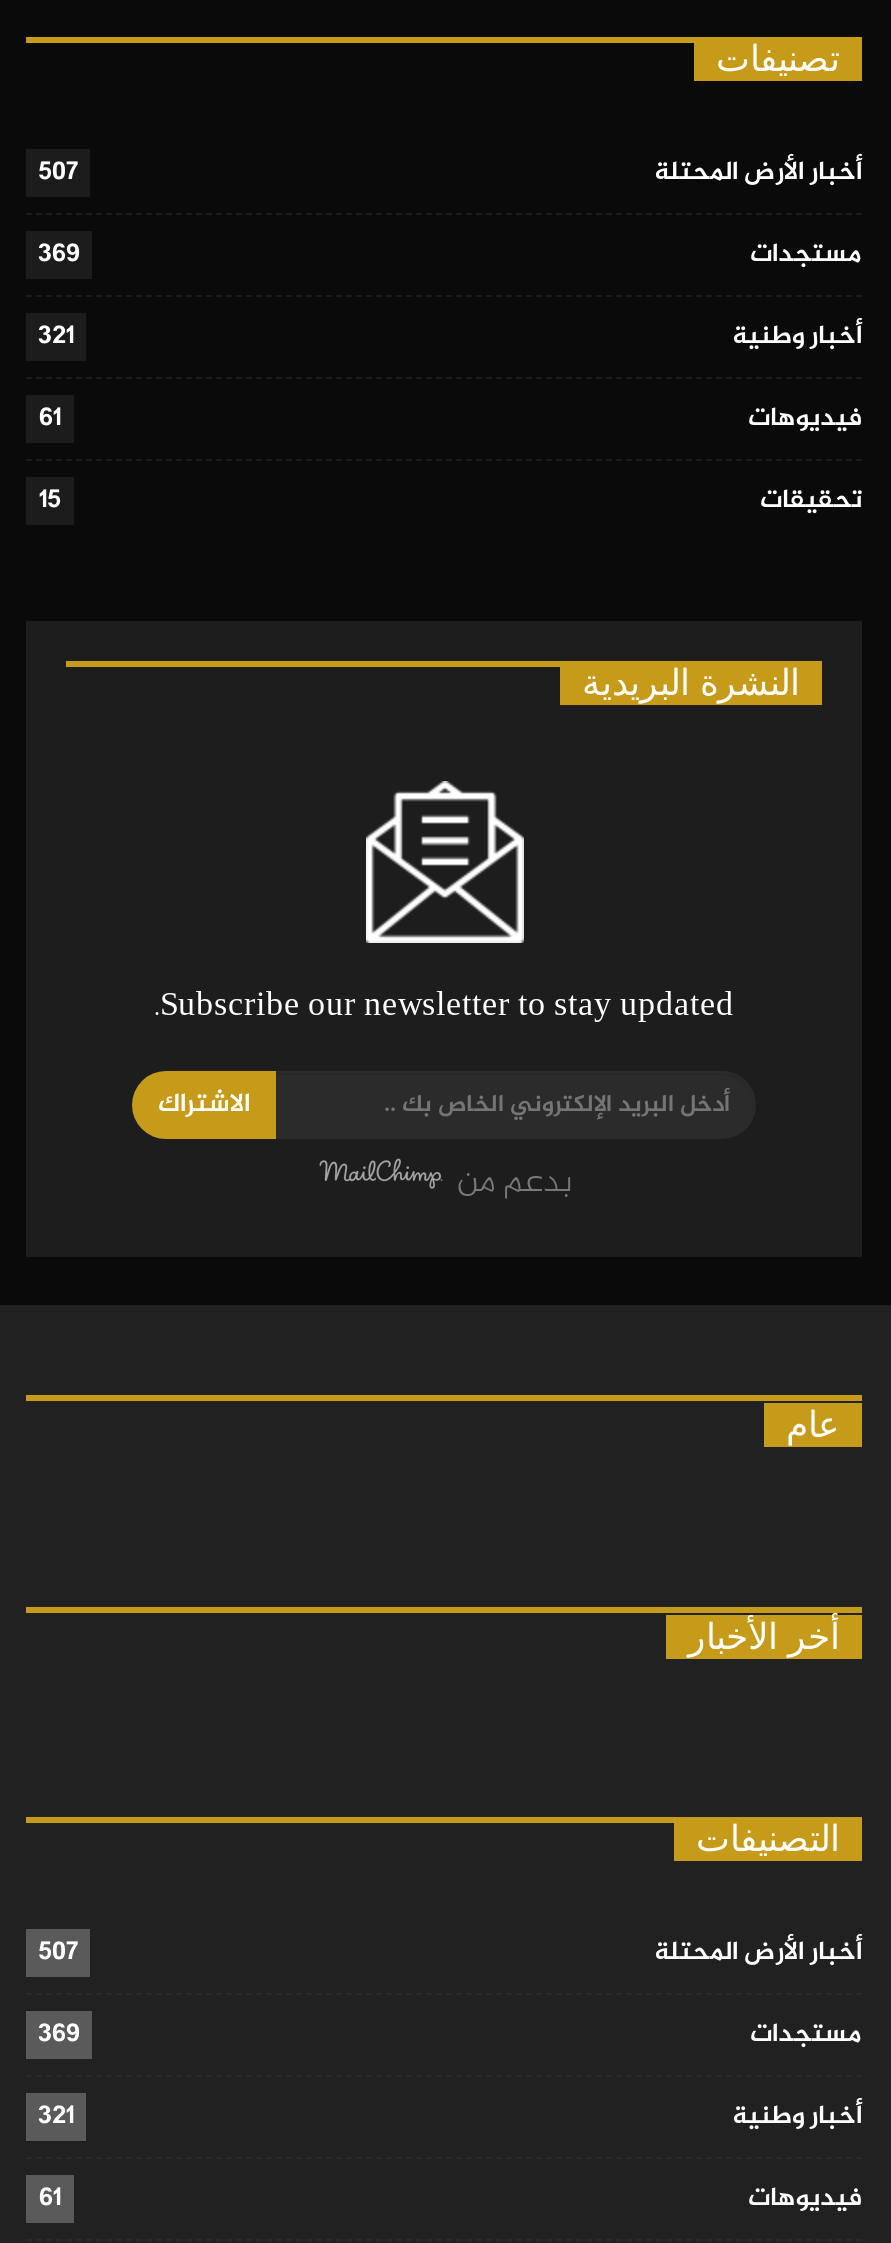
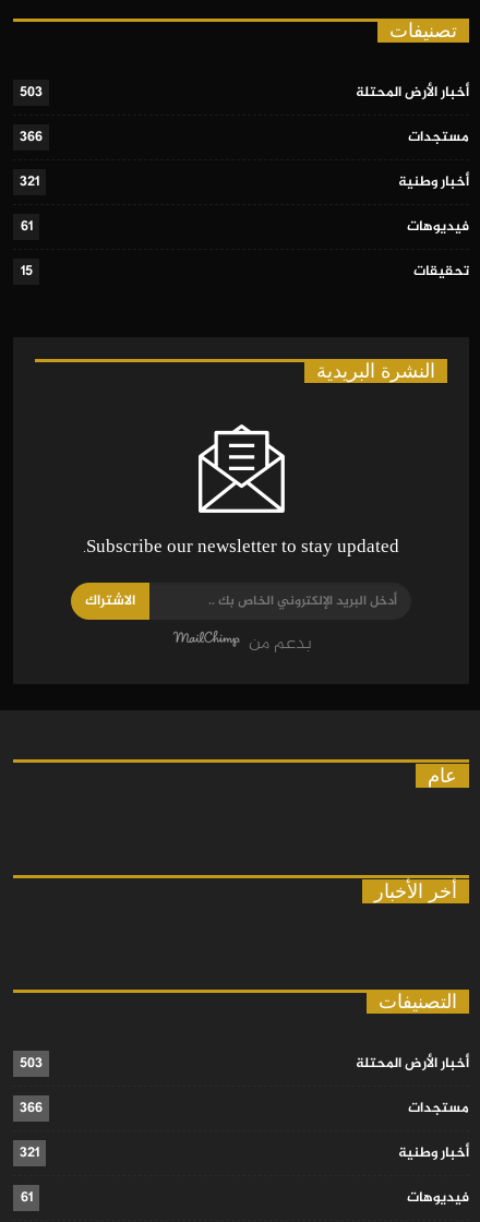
- 507
+ 503

- 369
+ 366

- 507
+ 503

- 369
+ 366
